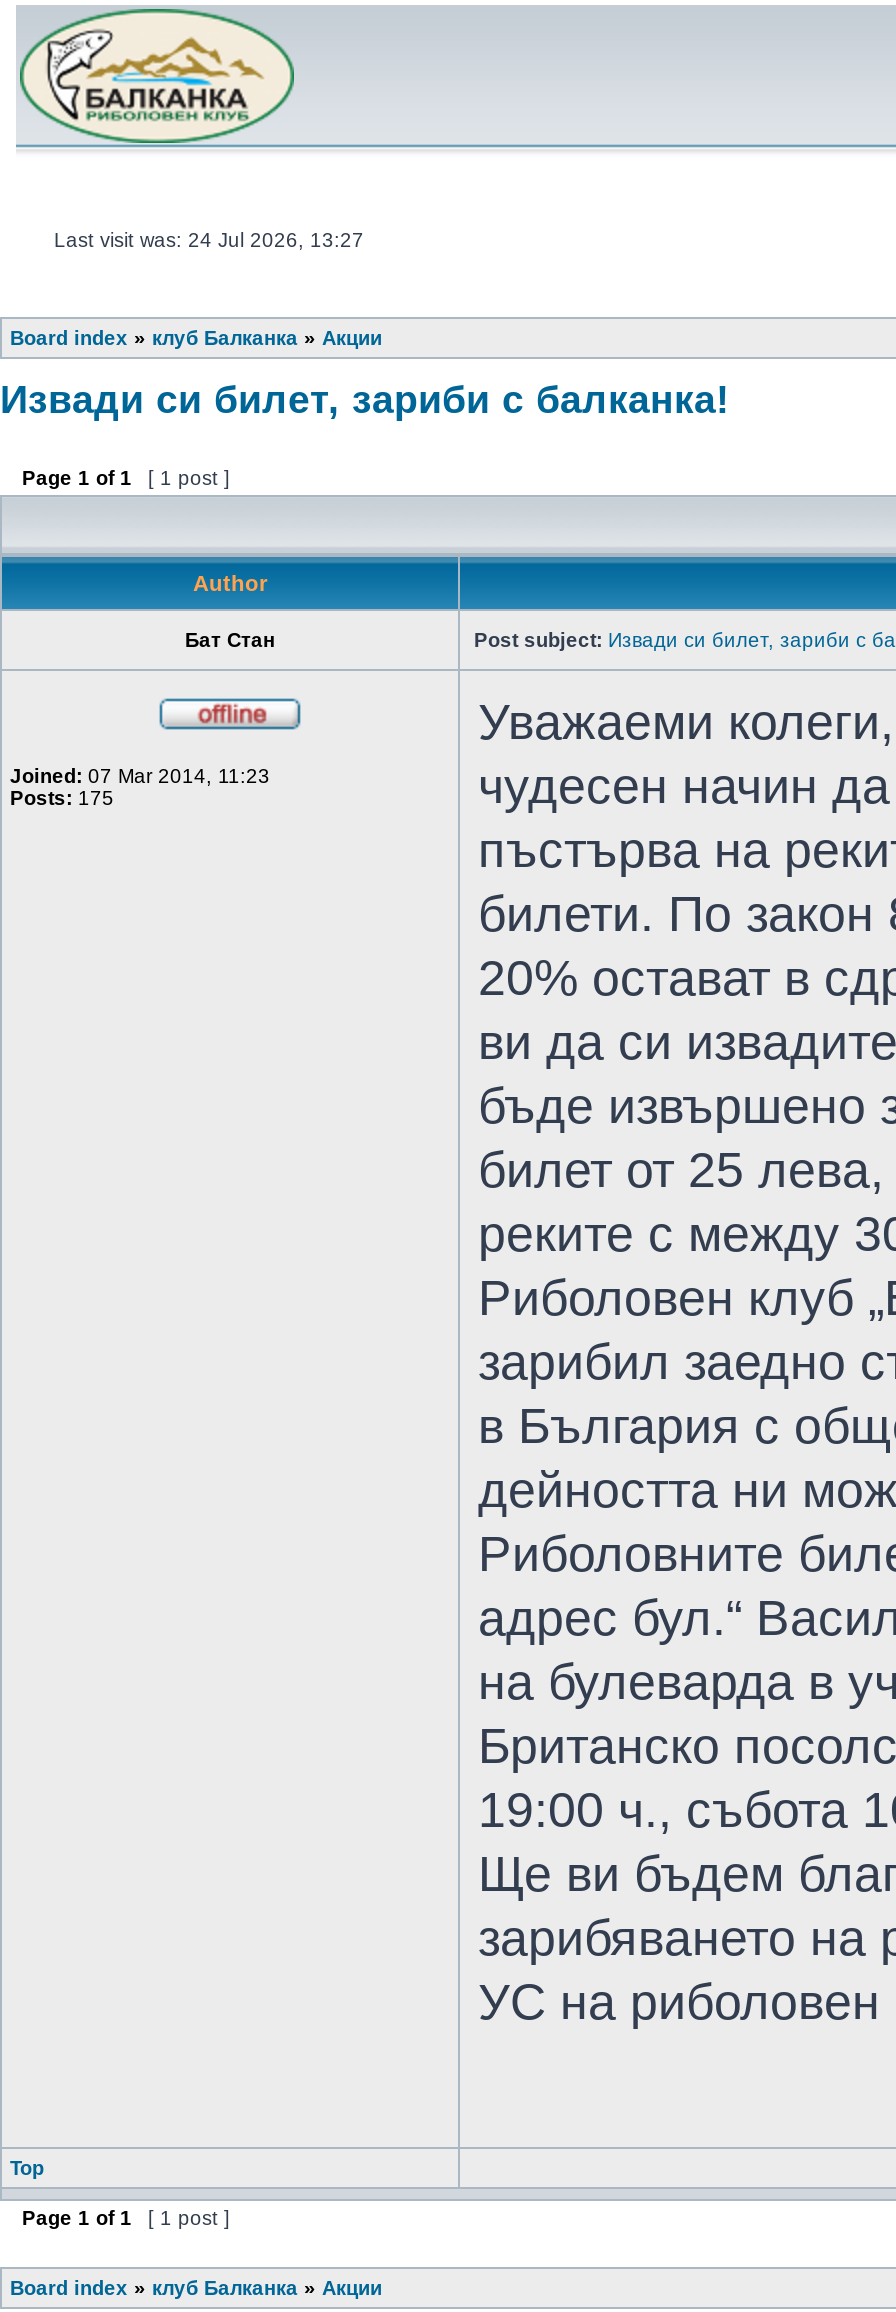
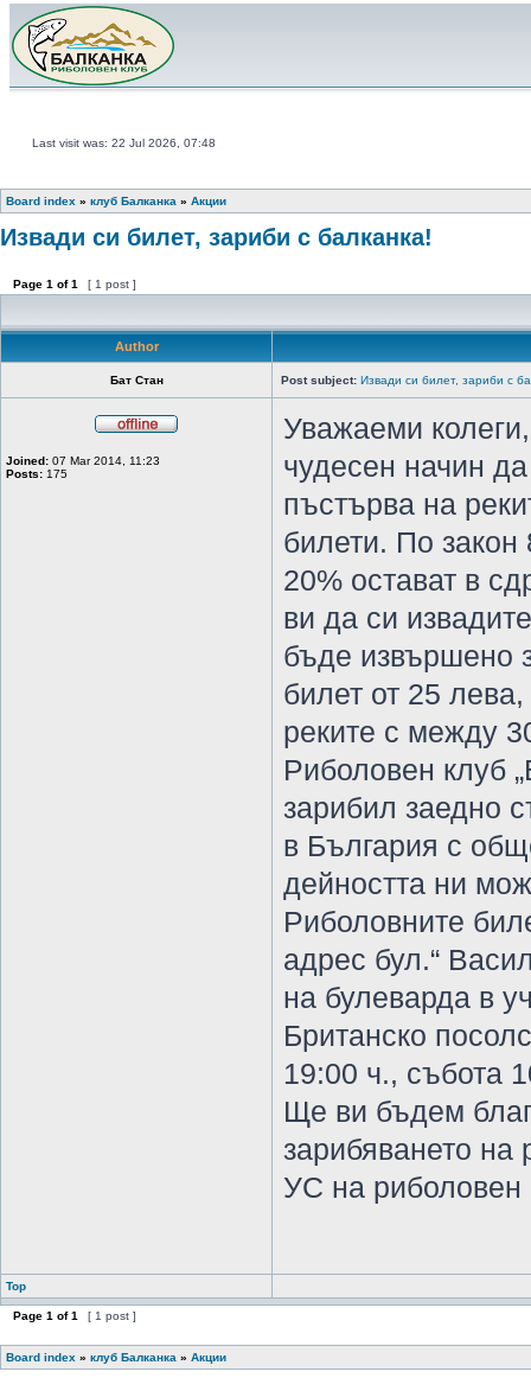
- Last visit was: 24 Jul 2026, 13:27
+ Last visit was: 22 Jul 2026, 07:48
